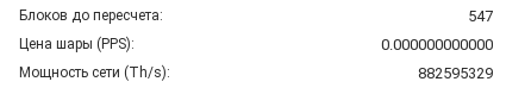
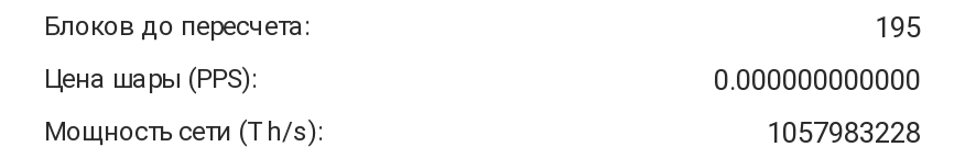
- 547
+ 195

- 882595329
+ 1057983228
